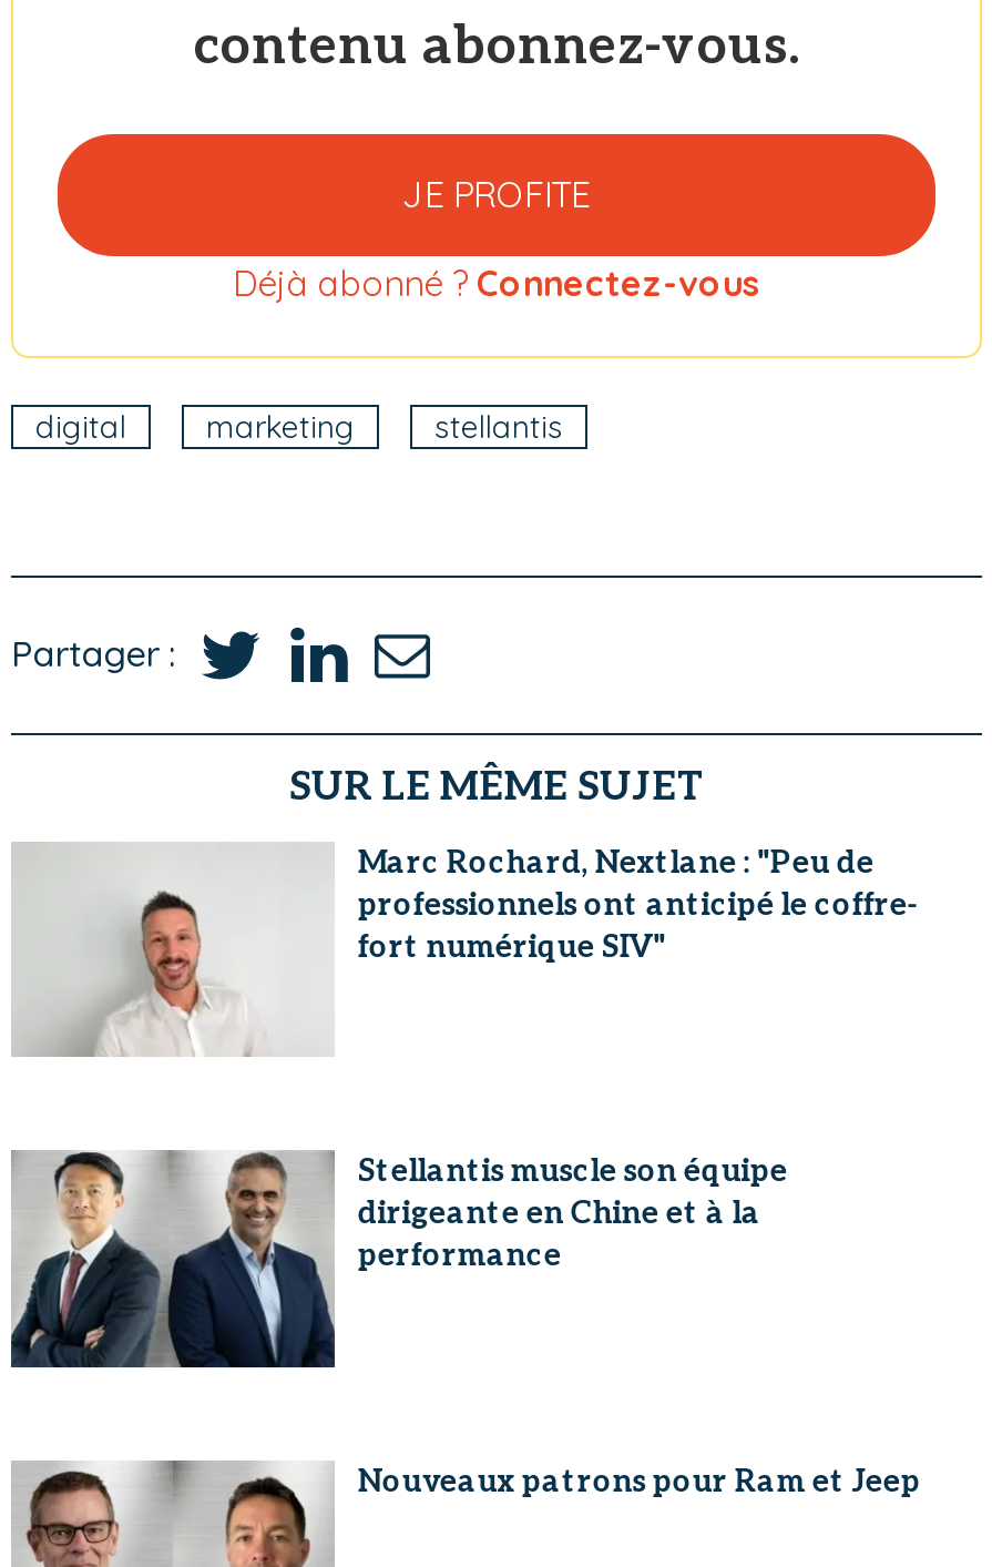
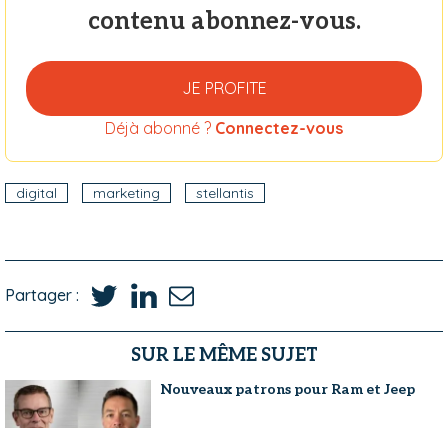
- [image]
- Marc Rochard, Nextlane : "Peu de
- professionnels ont anticipé le coffre-
- fort numérique SIV"

- [image]
- Stellantis muscle son équipe
- dirigeante en Chine et à la
- performance
